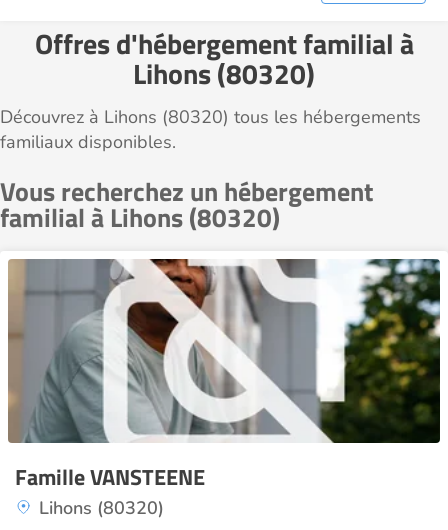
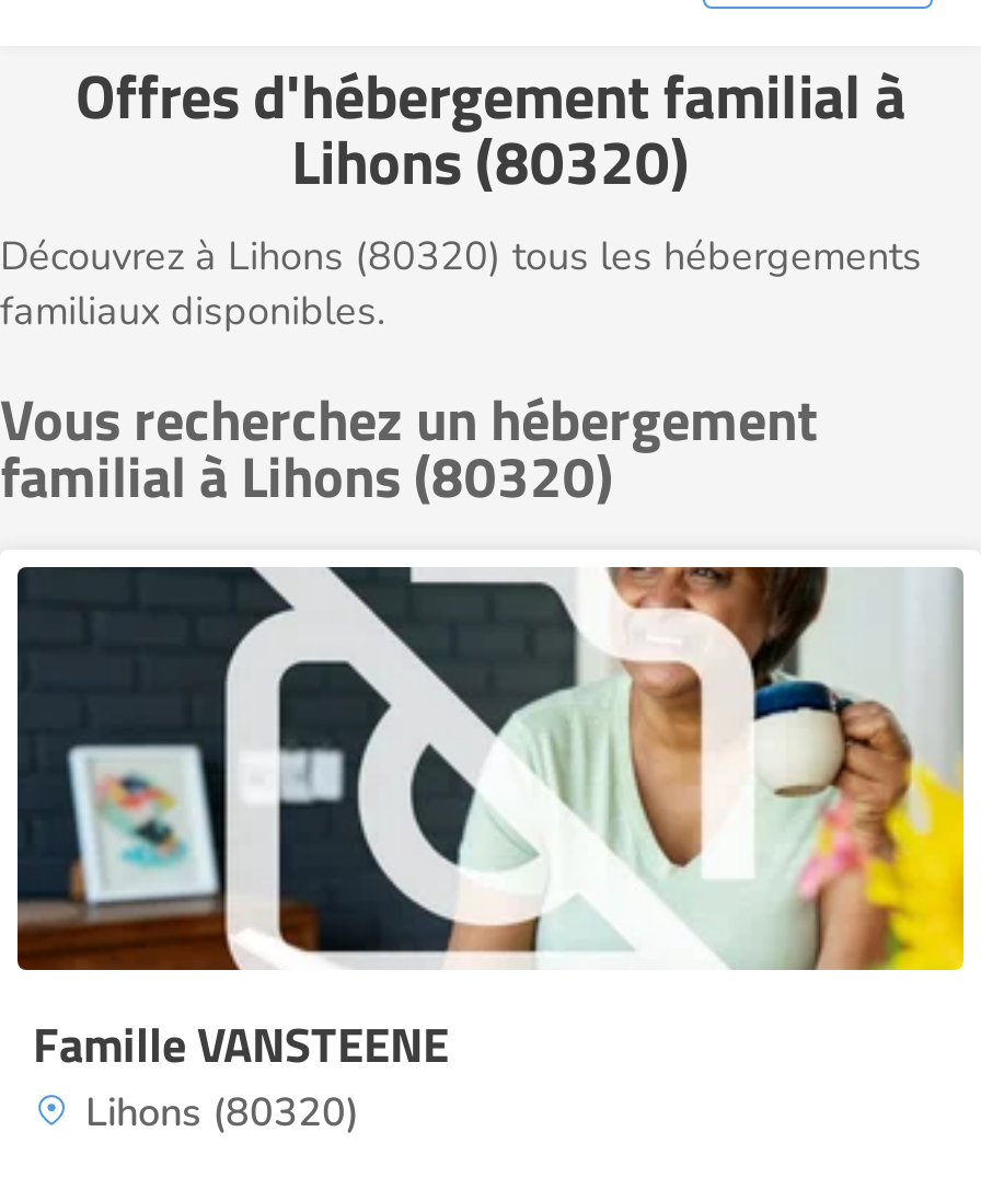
- [image]
+ [image]
